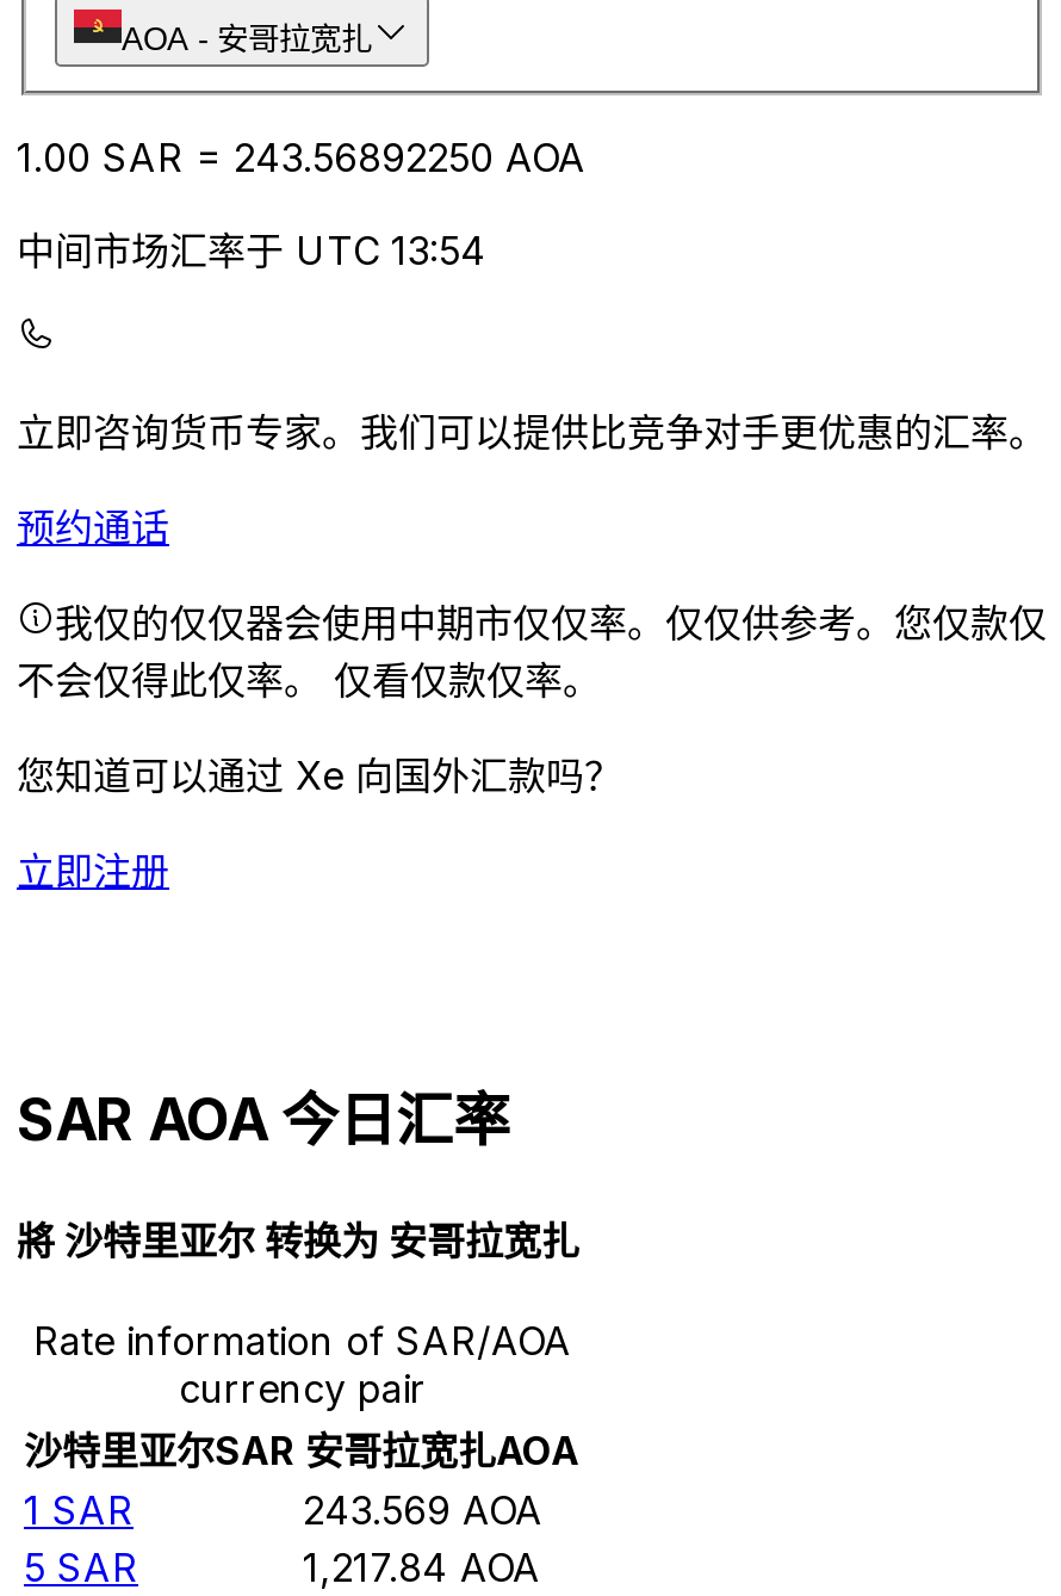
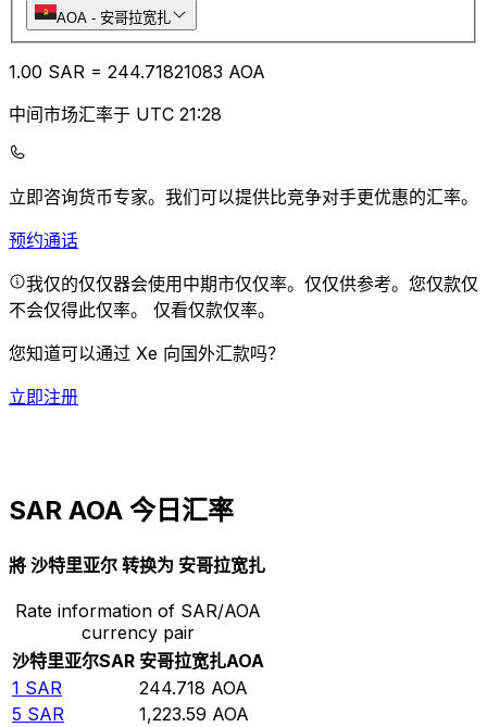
- 1.00 SAR = 243.56892250 AOA
+ 1.00 SAR = 244.71821083 AOA

- 中间市场汇率于 UTC 13:54
+ 中间市场汇率于 UTC 21:28

- 243.569 AOA
+ 244.718 AOA

- 1,217.84 AOA
+ 1,223.59 AOA
